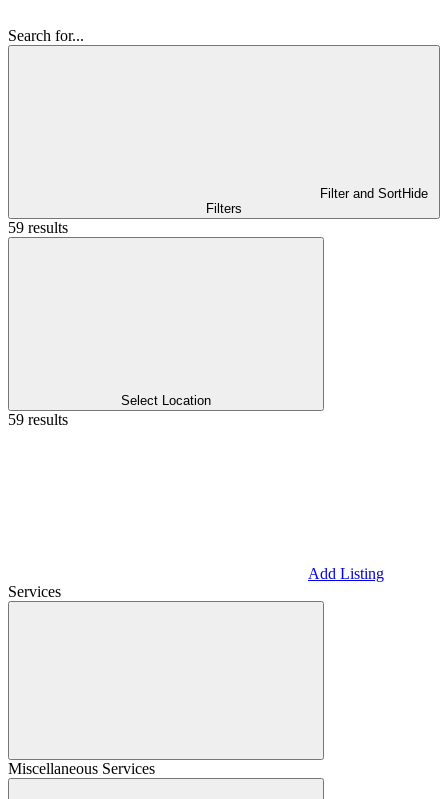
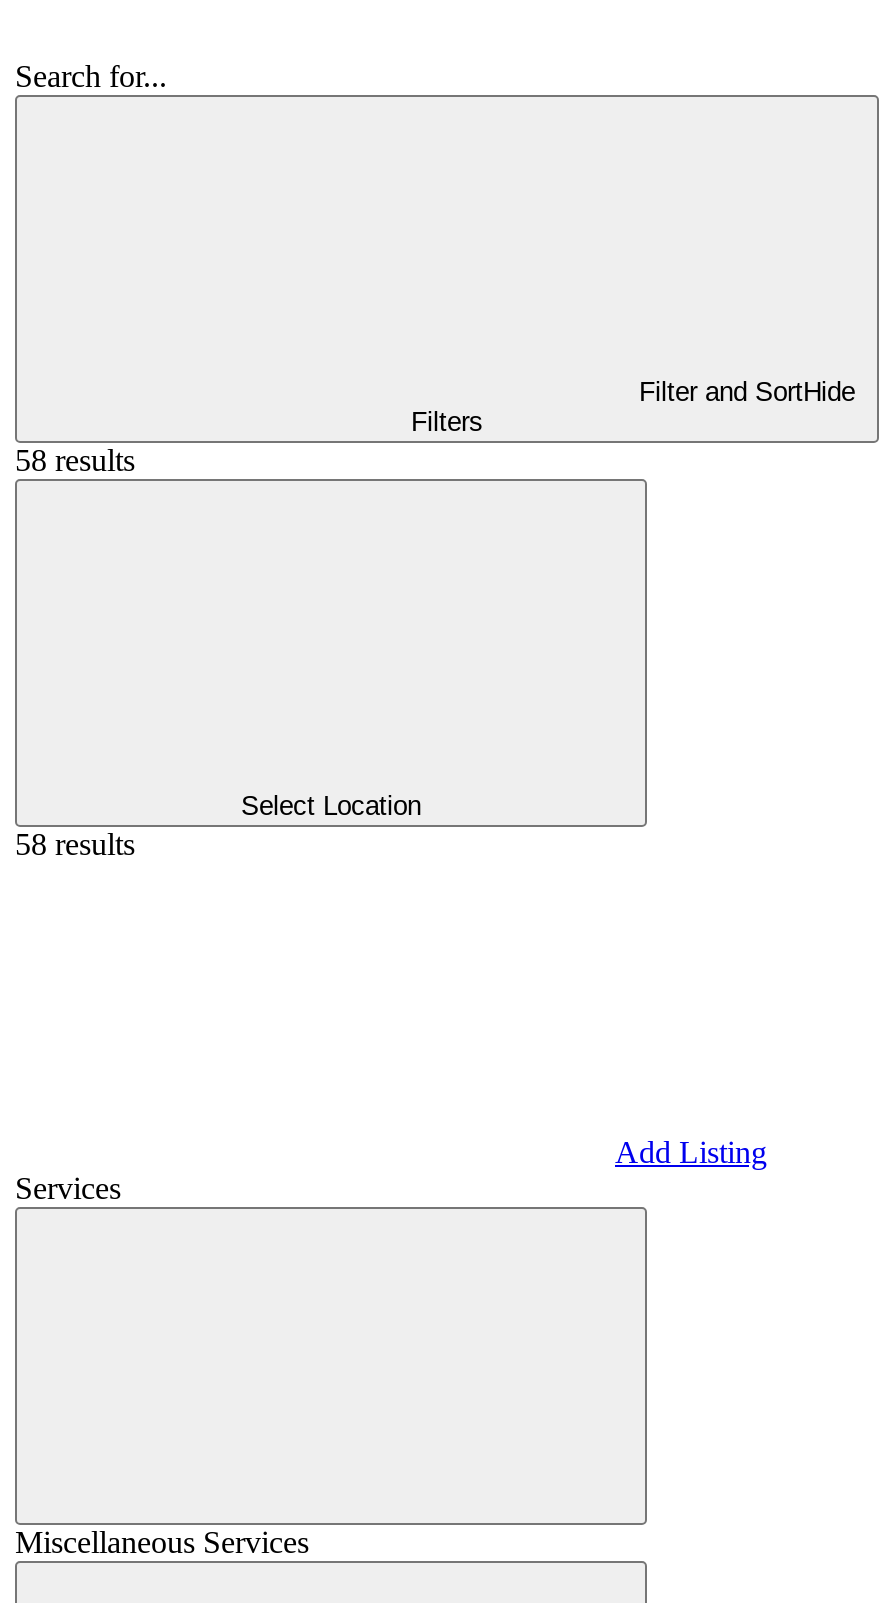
- 59 results
+ 58 results

- 59 results
+ 58 results
